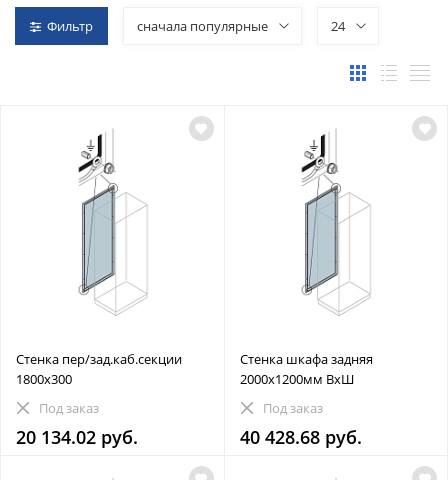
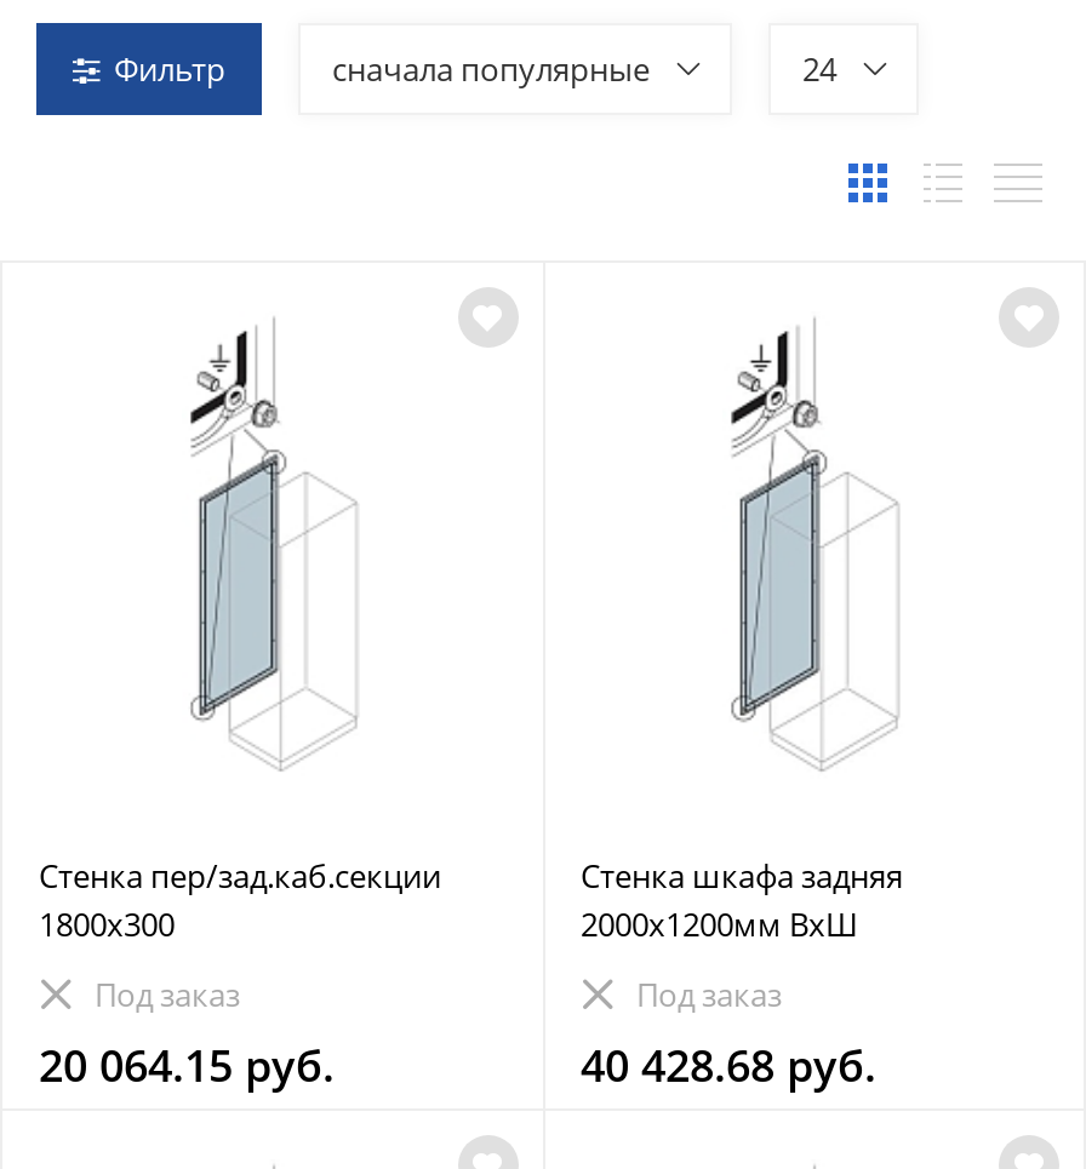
- 20 134.02 руб.
+ 20 064.15 руб.
